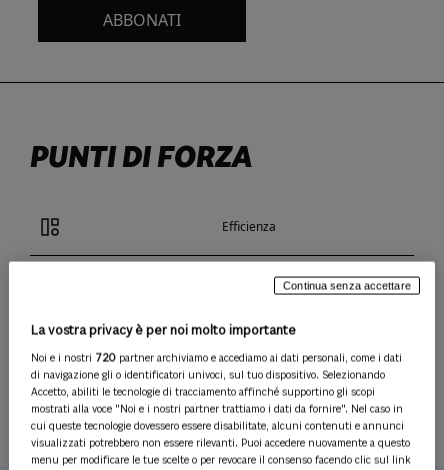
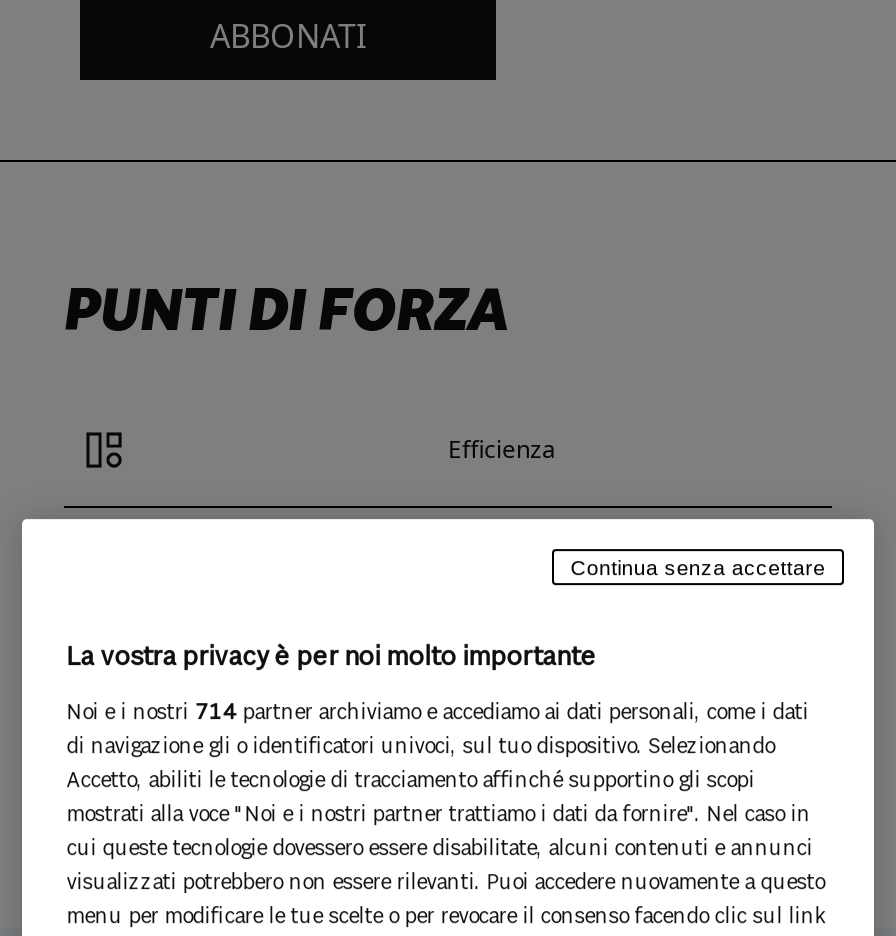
- Noi e i nostri 720 partner archiviamo e accediamo ai dati personali, come i dati
+ Noi e i nostri 714 partner archiviamo e accediamo ai dati personali, come i dati
